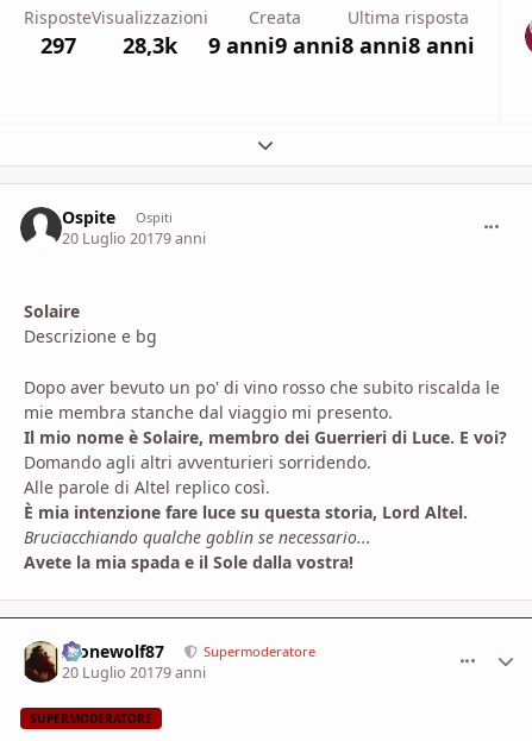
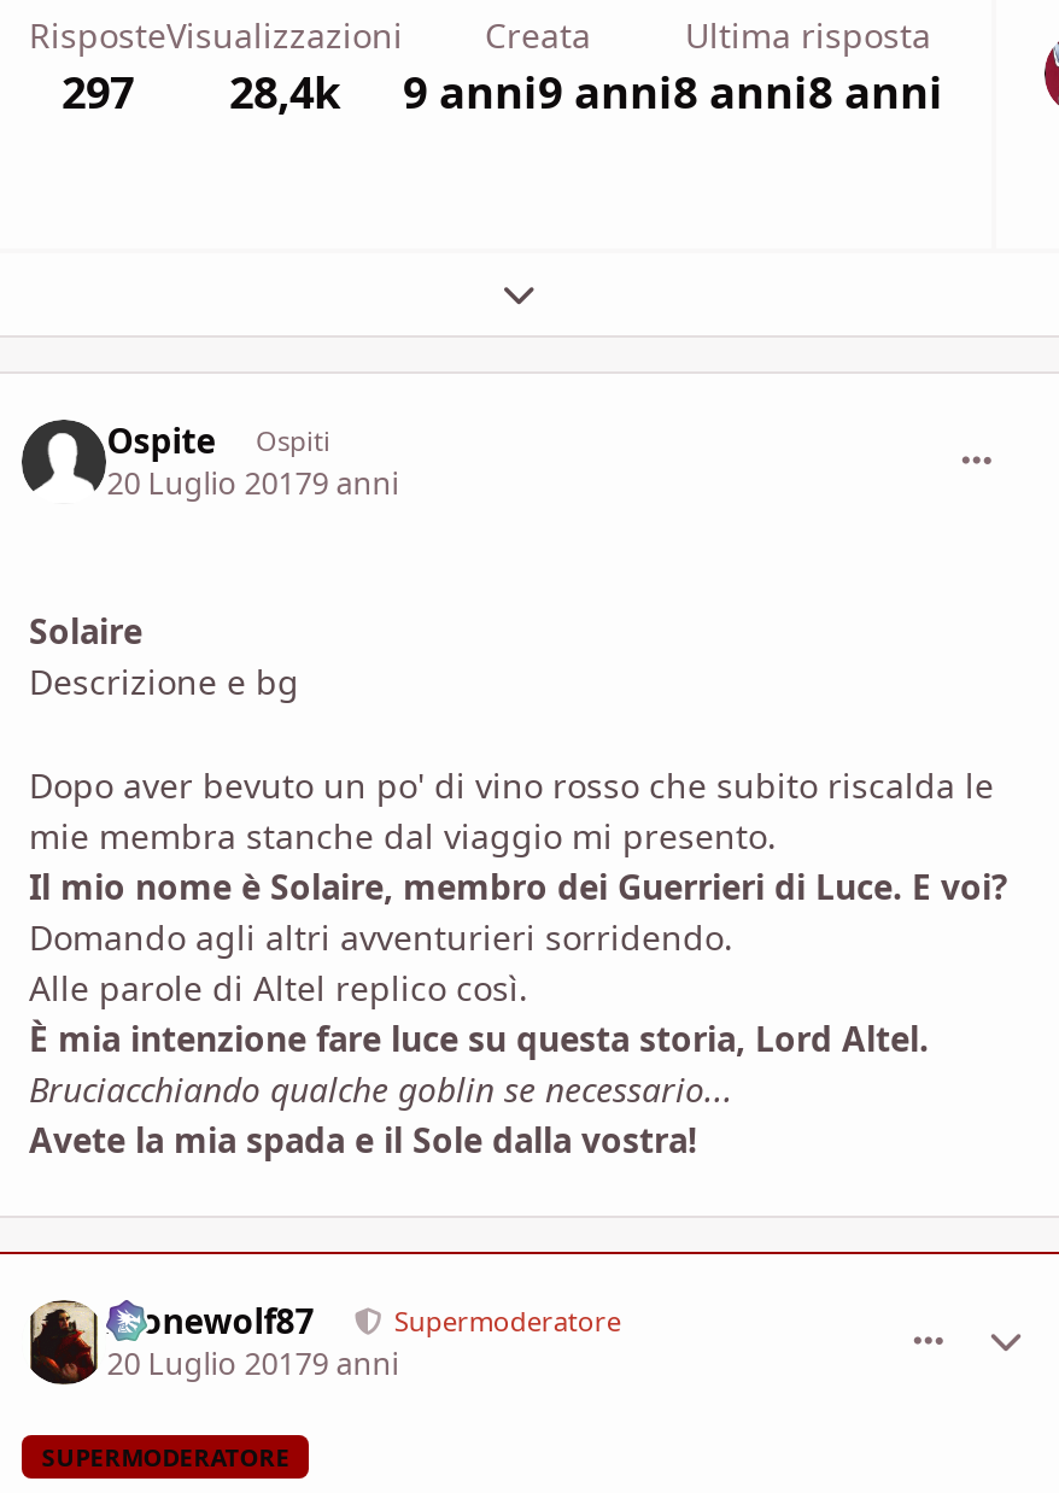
- 297 28,3k 9 anni9 anni 8 anni8 anni
+ 297 28,4k 9 anni9 anni 8 anni8 anni
